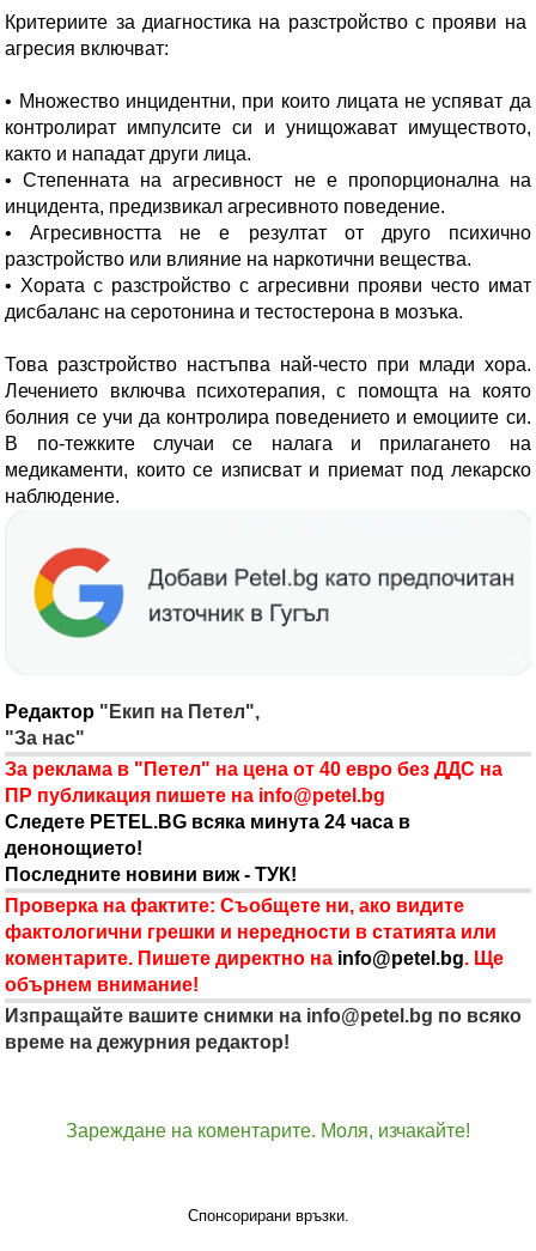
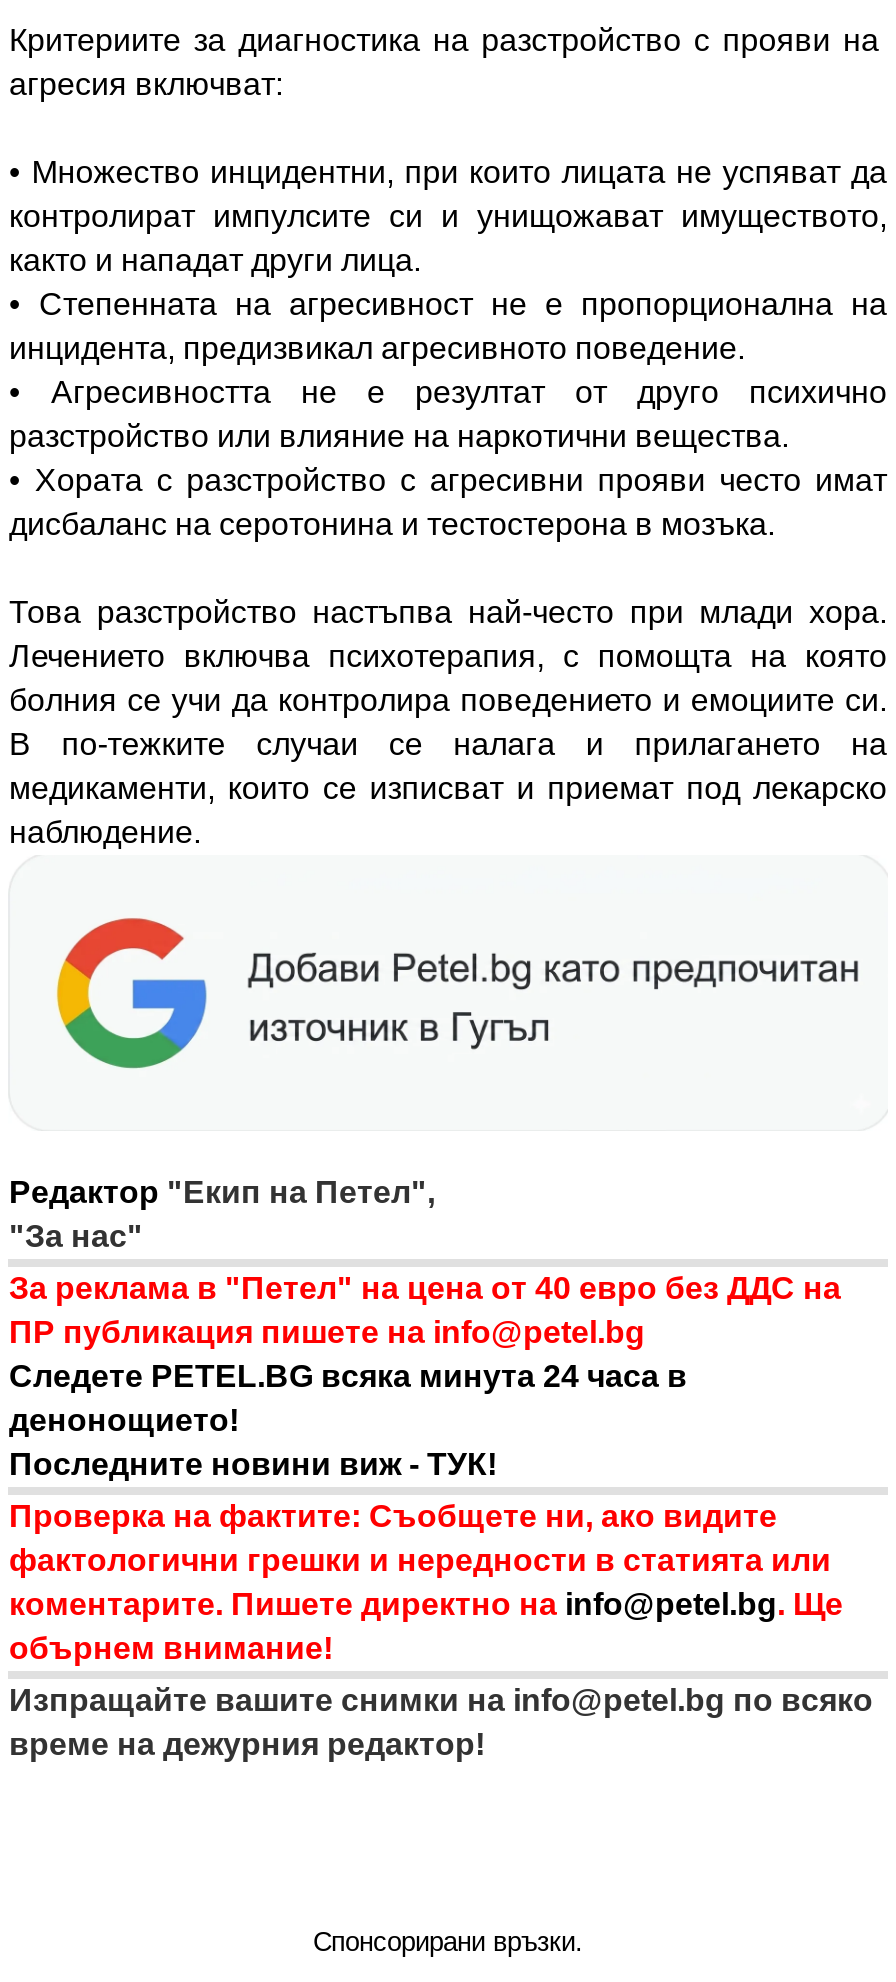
- Зареждане на коментарите. Моля, изчакайте!
